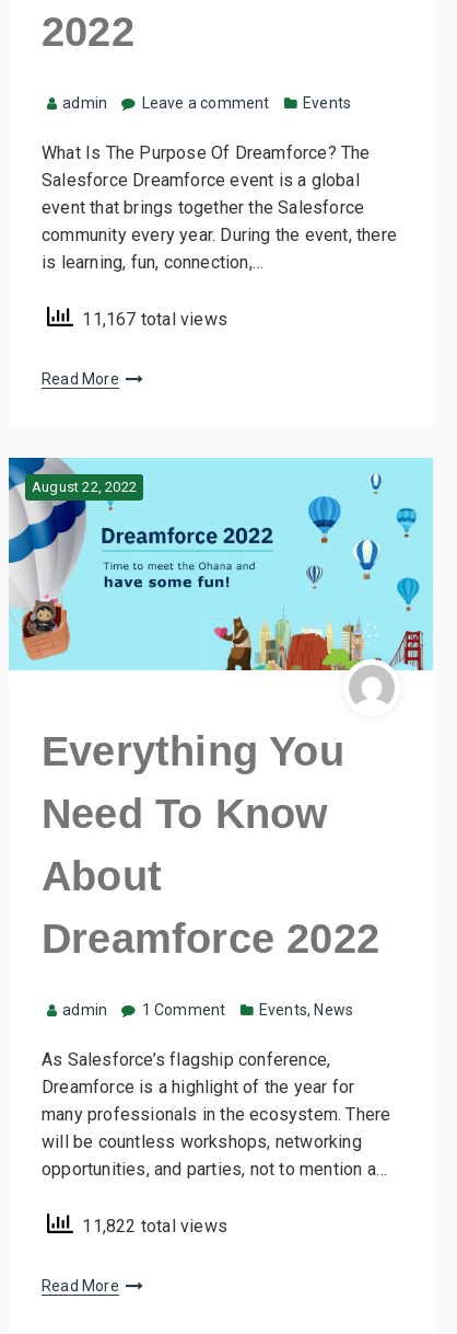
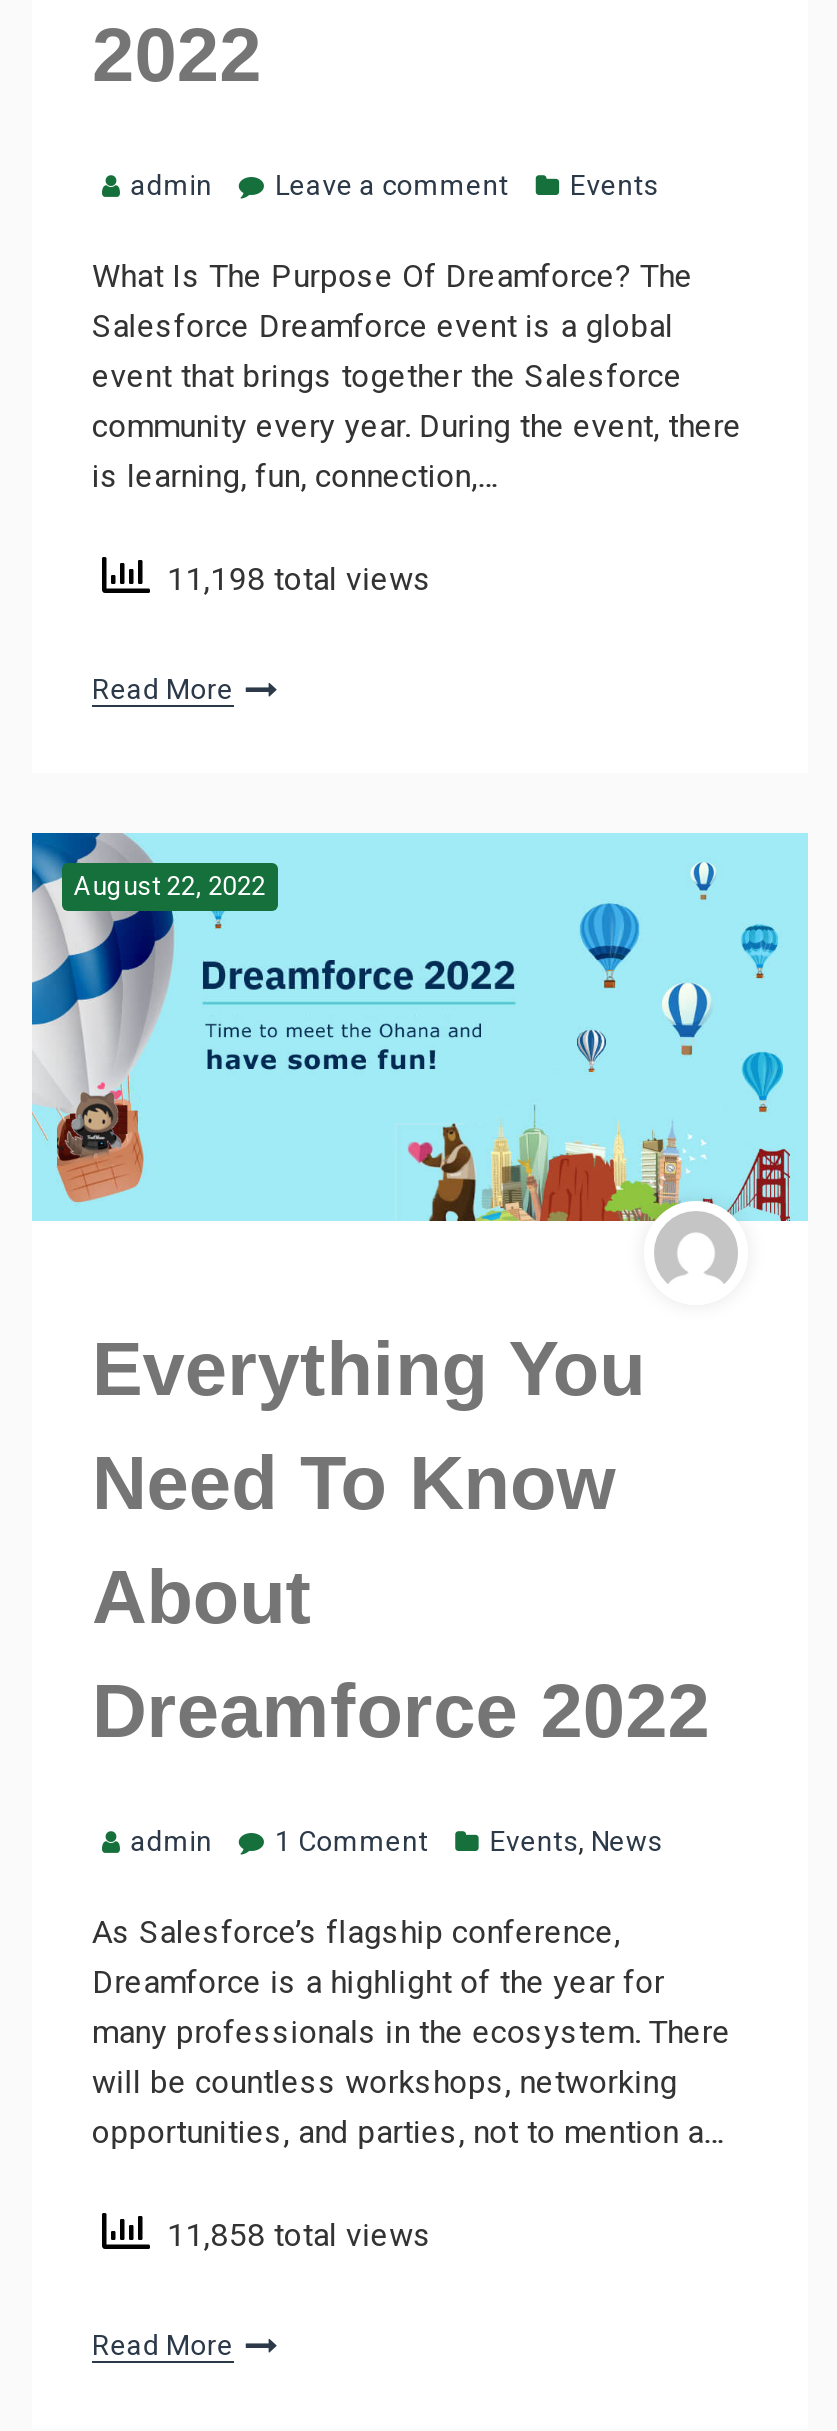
- 11,167 total views
+ 11,198 total views

- 11,822 total views
+ 11,858 total views
